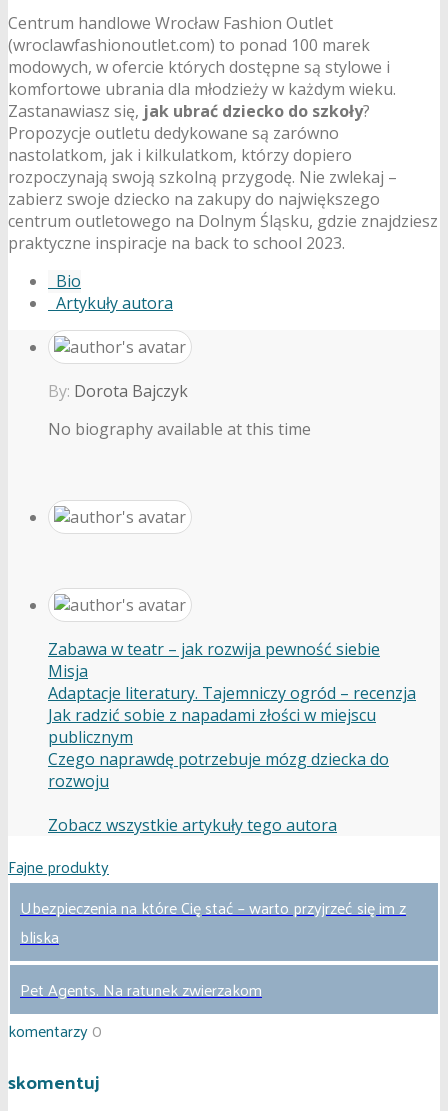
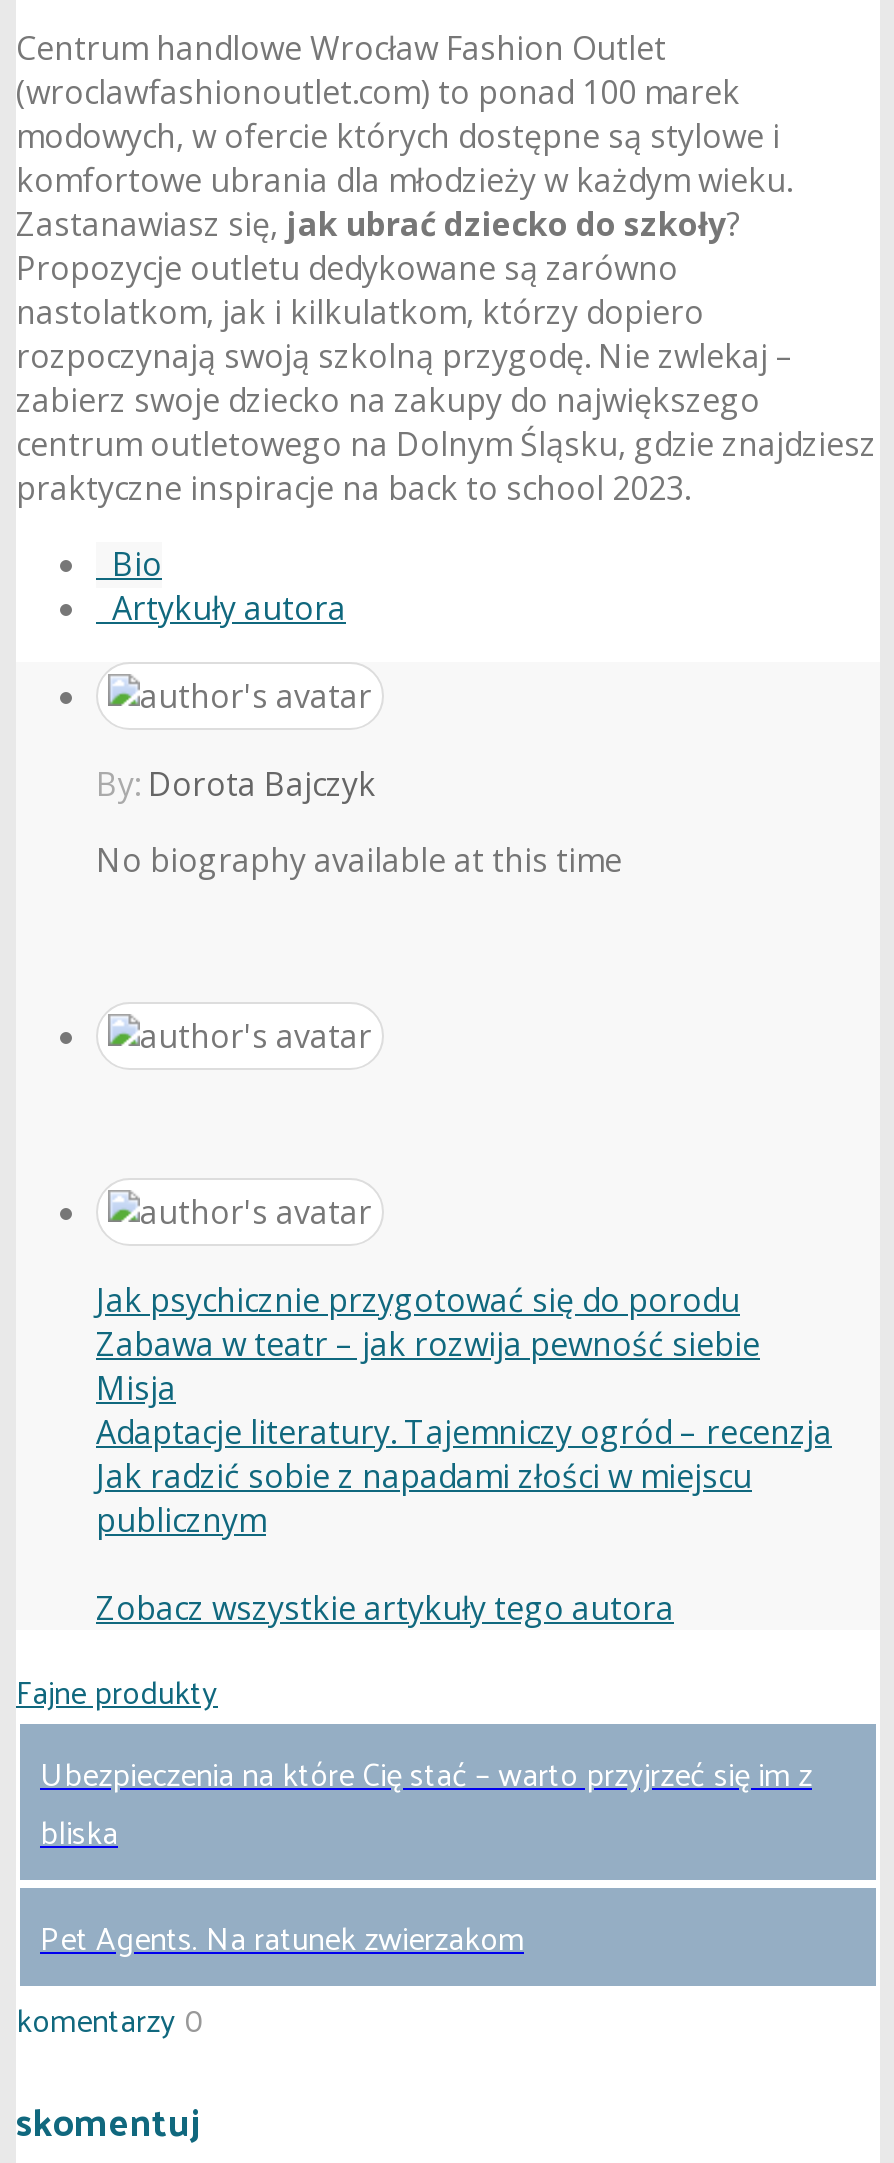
+ Jak psychicznie przygotować się do porodu

moved down: Zabawa w teatr – jak rozwija pewność siebie | Misja | Adaptacje literatury. Tajemniczy ogród – recenzja | Jak radzić sobie z napadami złości w miejscu | publicznym

- Czego naprawdę potrzebuje mózg dziecka do
- rozwoju
